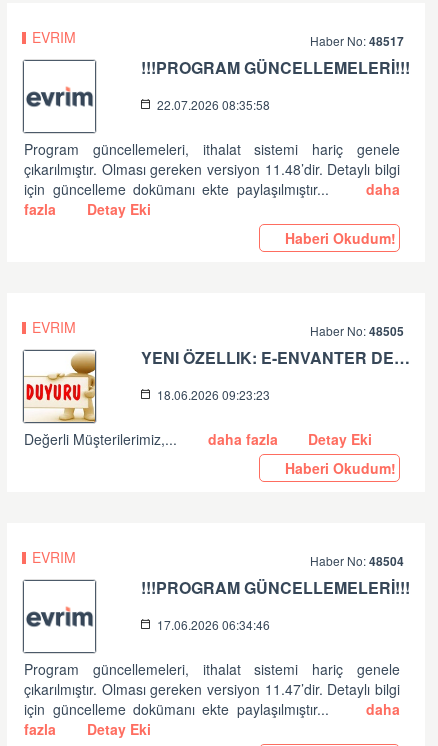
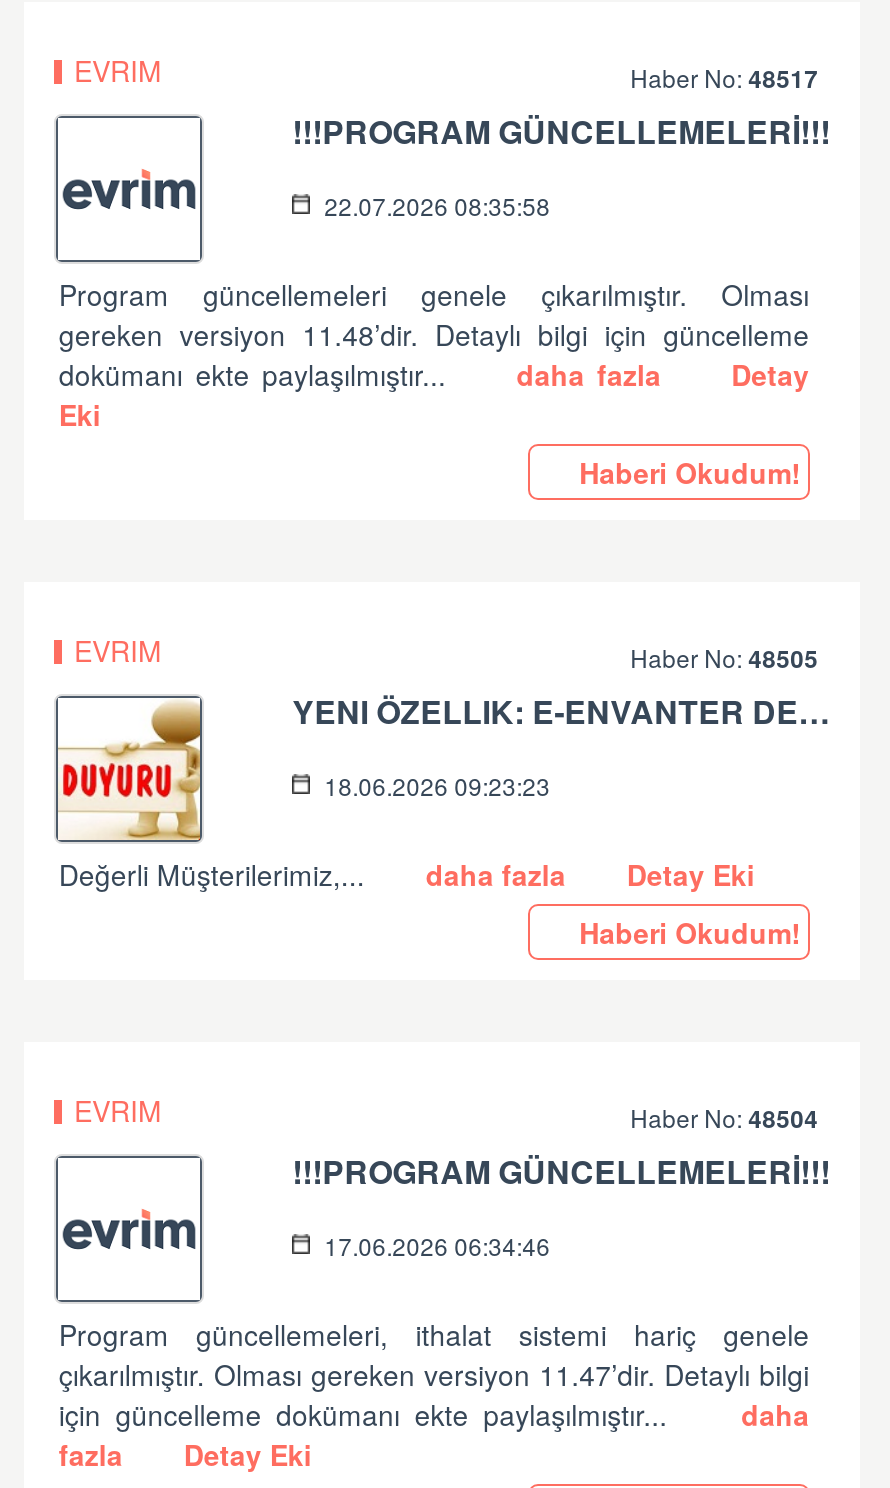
- Program güncellemeleri, ithalat sistemi hariç genele
- çıkarılmıştır. Olması gereken versiyon 11.48’dir. Detaylı bilgi
- için güncelleme dokümanı ekte paylaşılmıştır...
- daha
- fazla
- Detay Eki
+ Program güncellemeleri genele çıkarılmıştır. Olması
+ gereken versiyon 11.48’dir. Detaylı bilgi için güncelleme
+ dokümanı ekte paylaşılmıştır...
+ daha fazla
+ Detay
+ Eki
